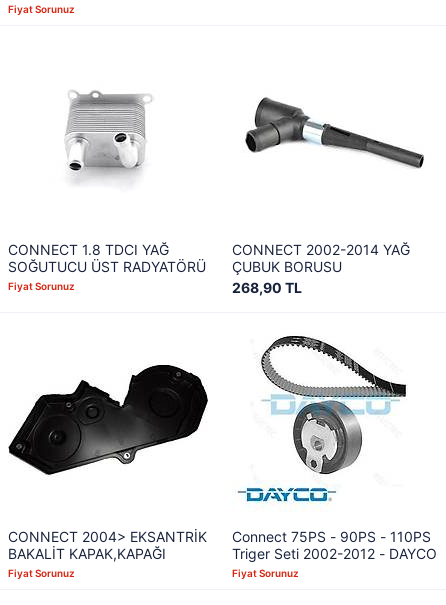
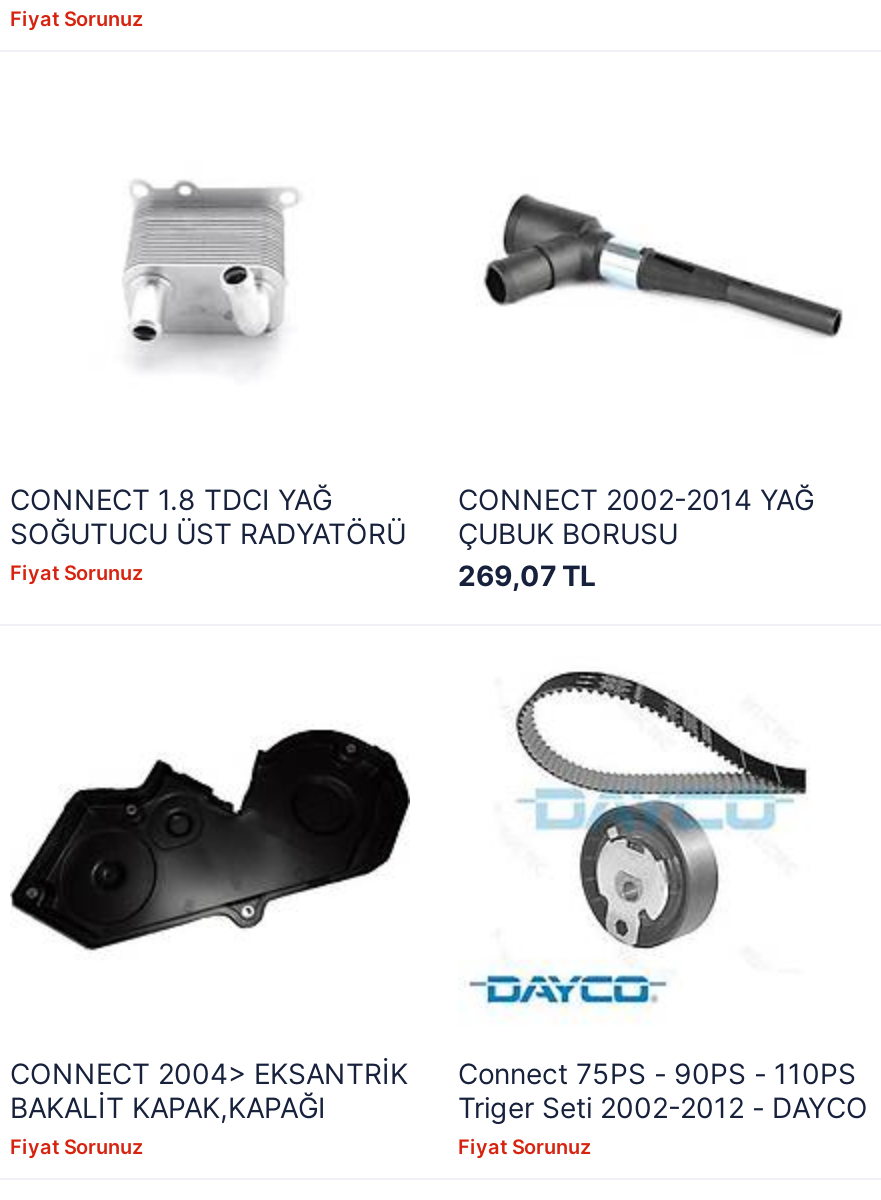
- 268,90 TL
+ 269,07 TL
